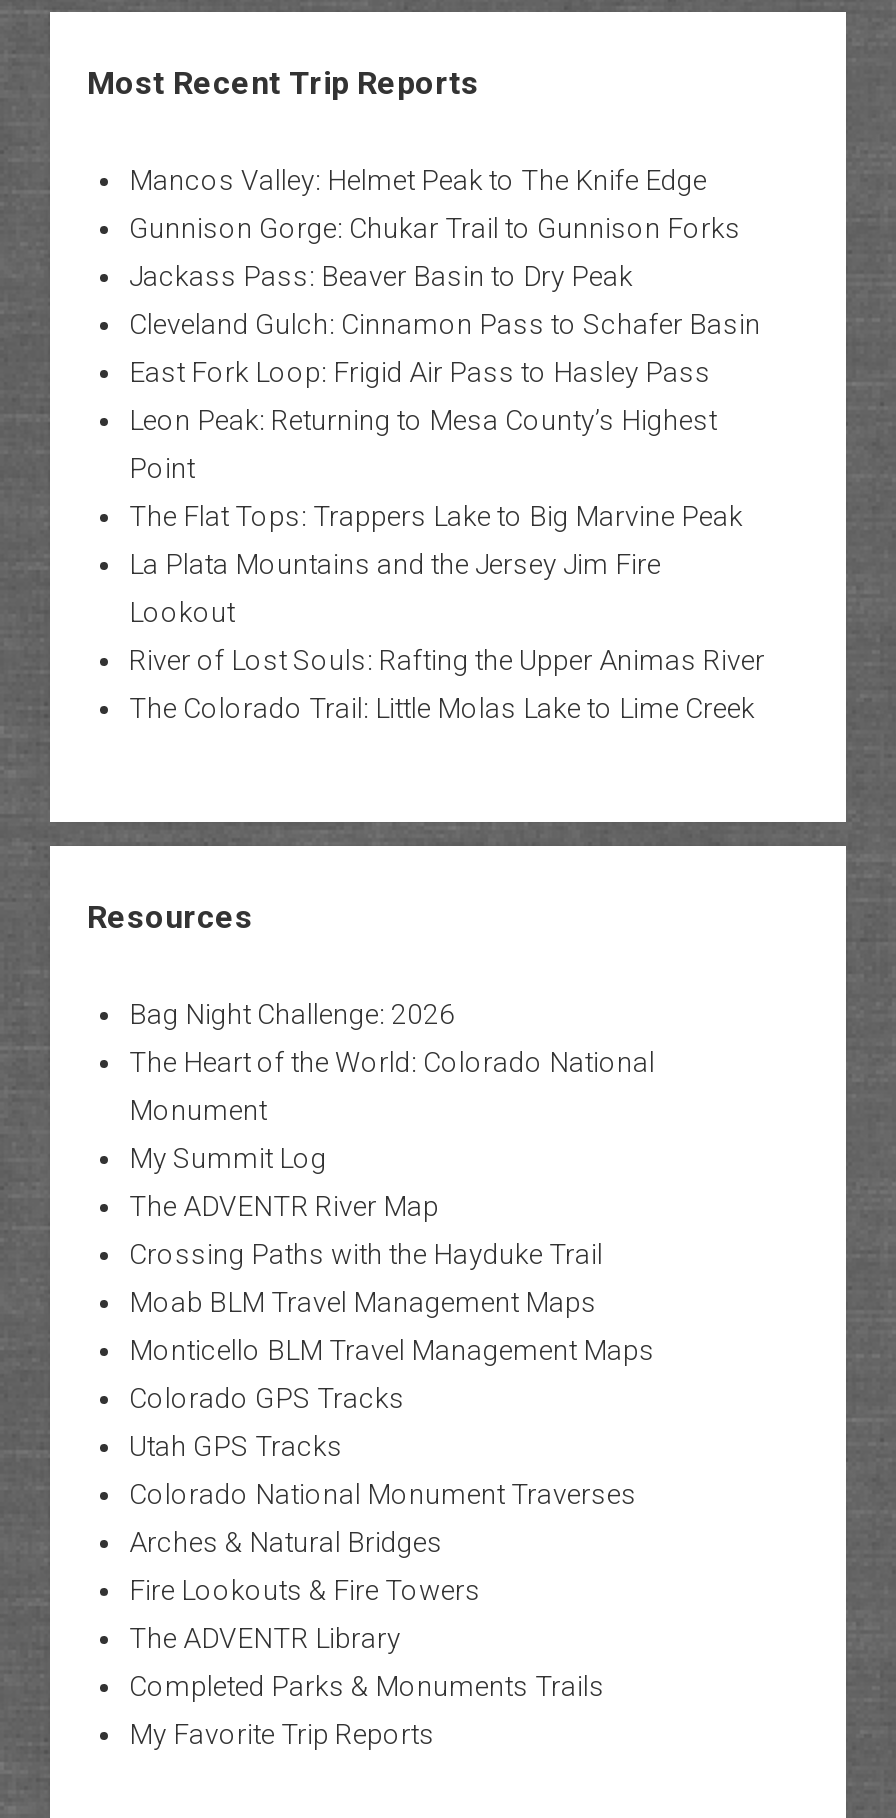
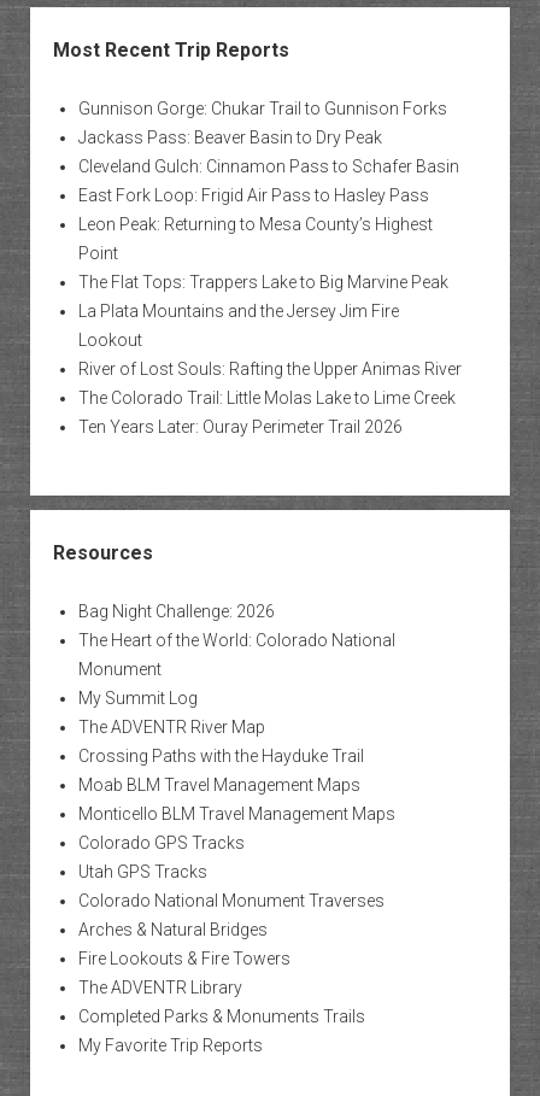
- Mancos Valley: Helmet Peak to The Knife Edge

moved up: Gunnison Gorge: Chukar Trail to Gunnison Forks | Jackass Pass: Beaver Basin to Dry Peak | Cleveland Gulch: Cinnamon Pass to Schafer Basin | ... | River of Lost Souls: Rafting the Upper Animas River | The Colorado Trail: Little Molas Lake to Lime Creek

+ Ten Years Later: Ouray Perimeter Trail 2026
